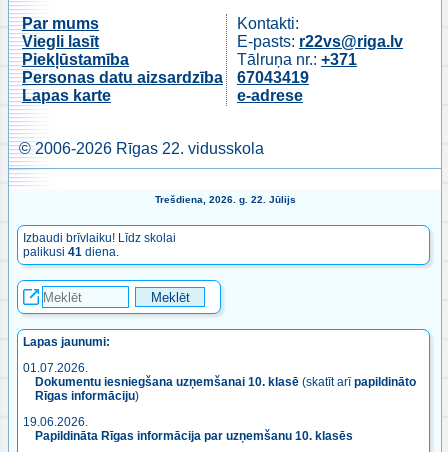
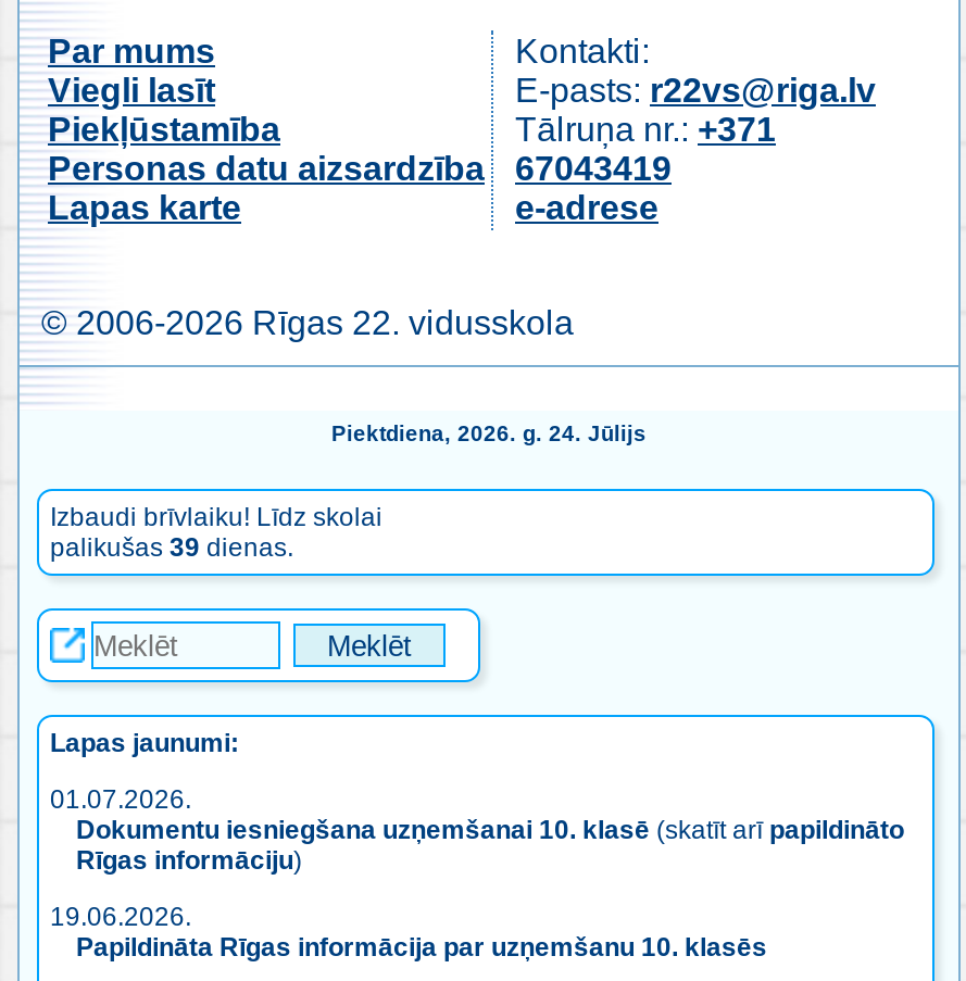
- Trešdiena, 2026. g. 22. Jūlijs
+ Piektdiena, 2026. g. 24. Jūlijs

- palikusi 41 diena.
+ palikušas 39 dienas.
